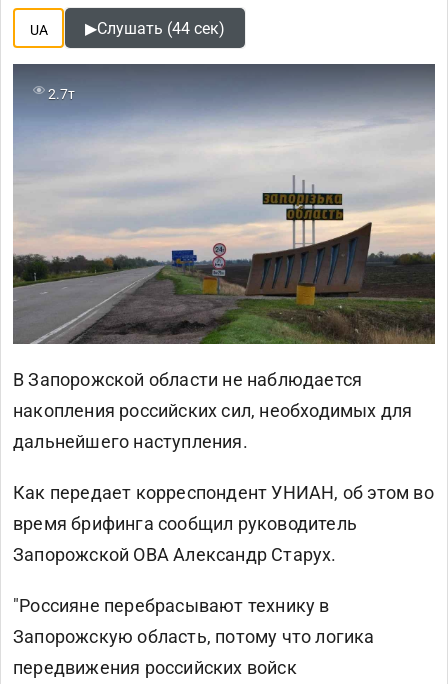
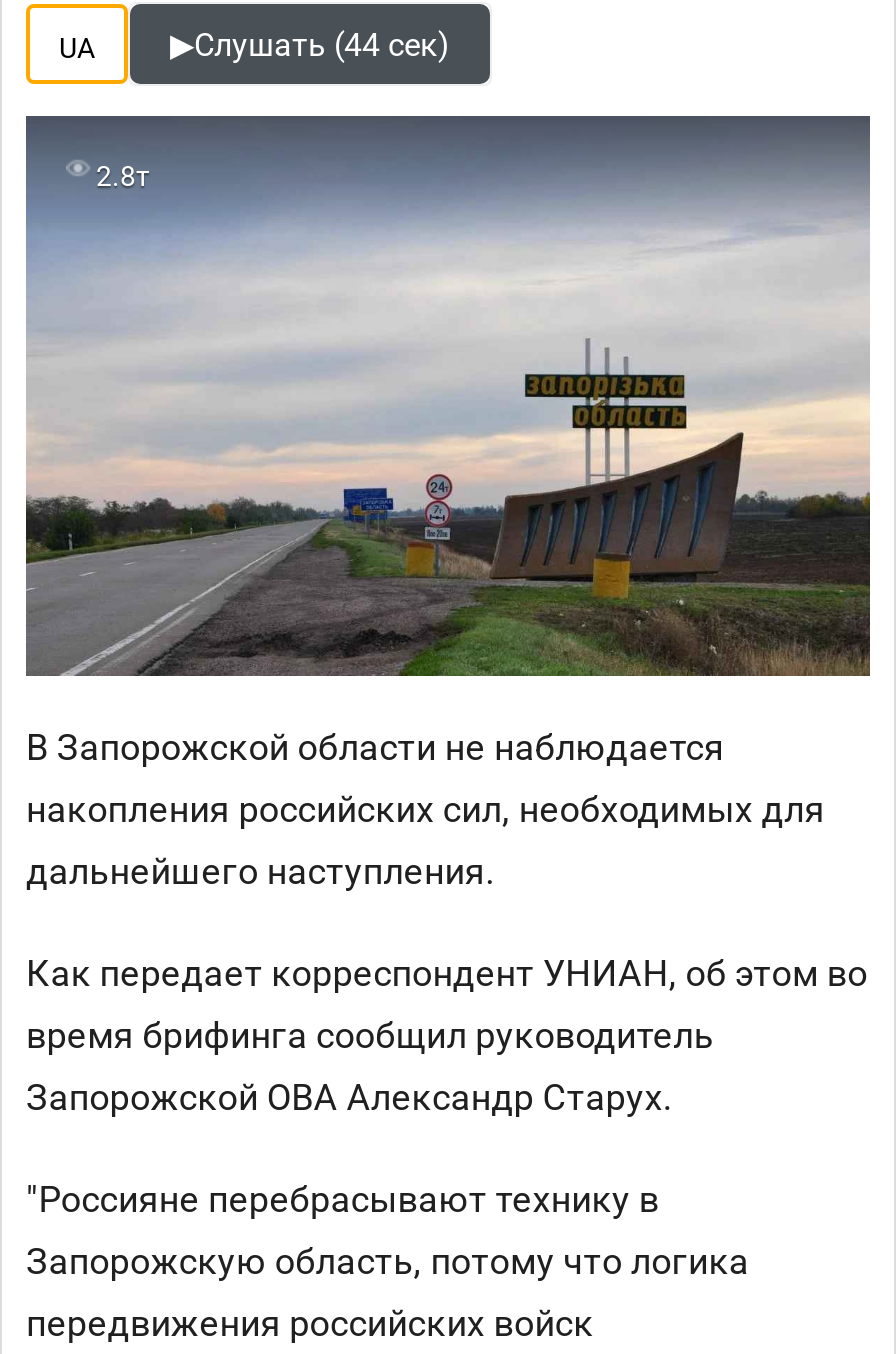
- 2.7т
+ 2.8т
